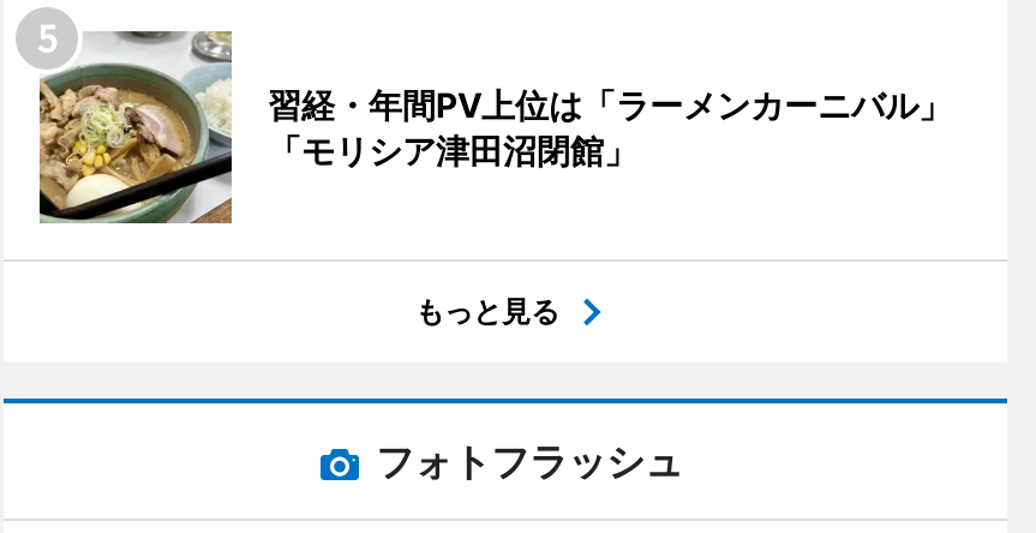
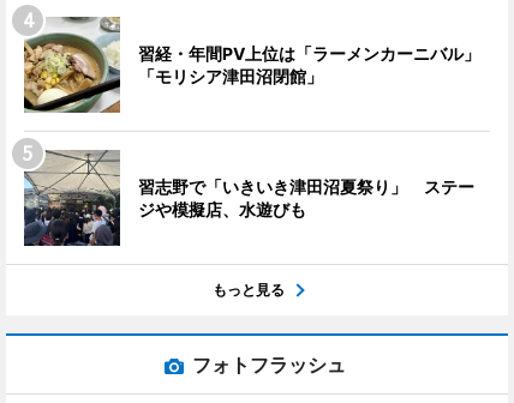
+ [image]
+ 習志野で「いきいき津田沼夏祭り」 ステー
+ ジや模擬店、水遊びも
